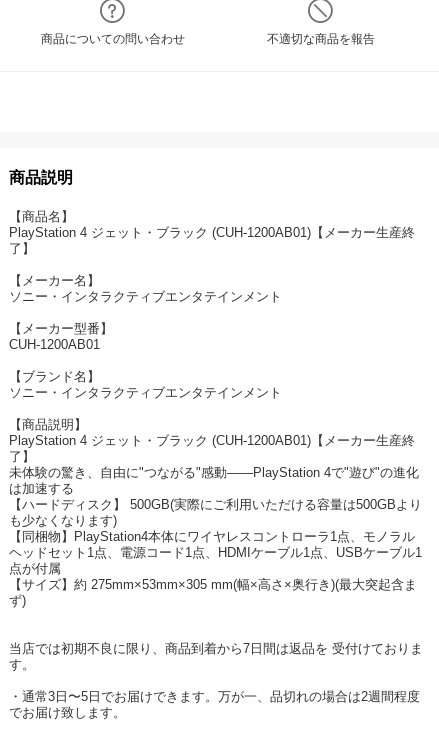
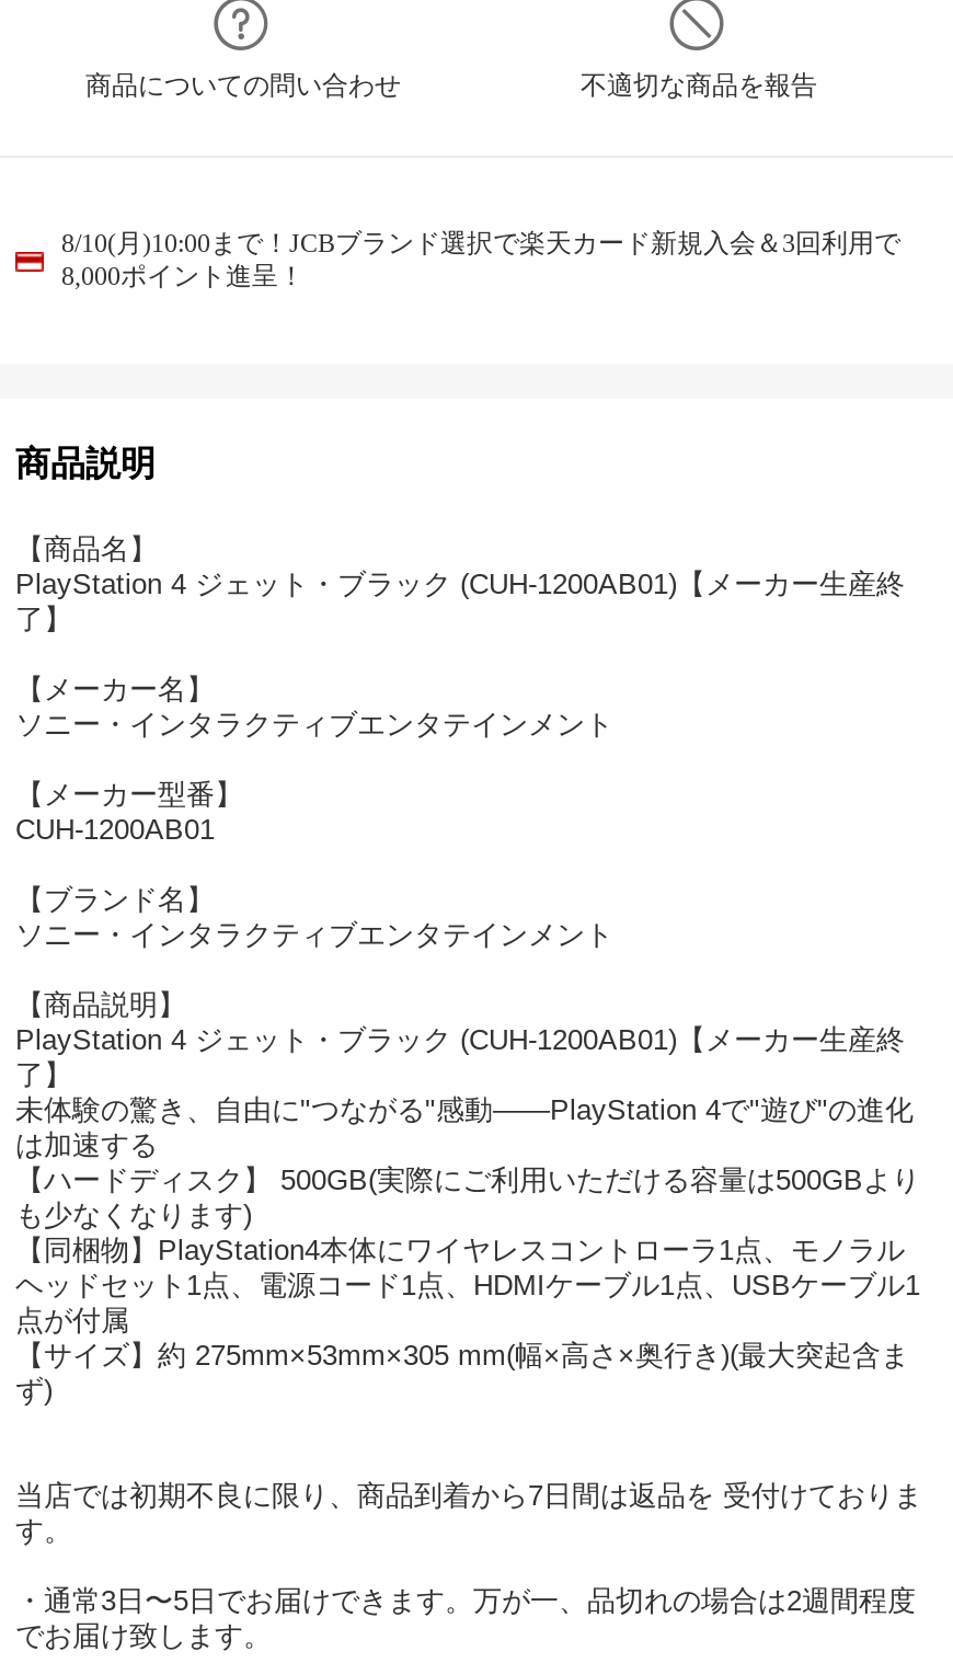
+ 8/10(月)10:00まで！JCBブランド選択で楽天カード新規入会＆3回利用で
+ 8,000ポイント進呈！
